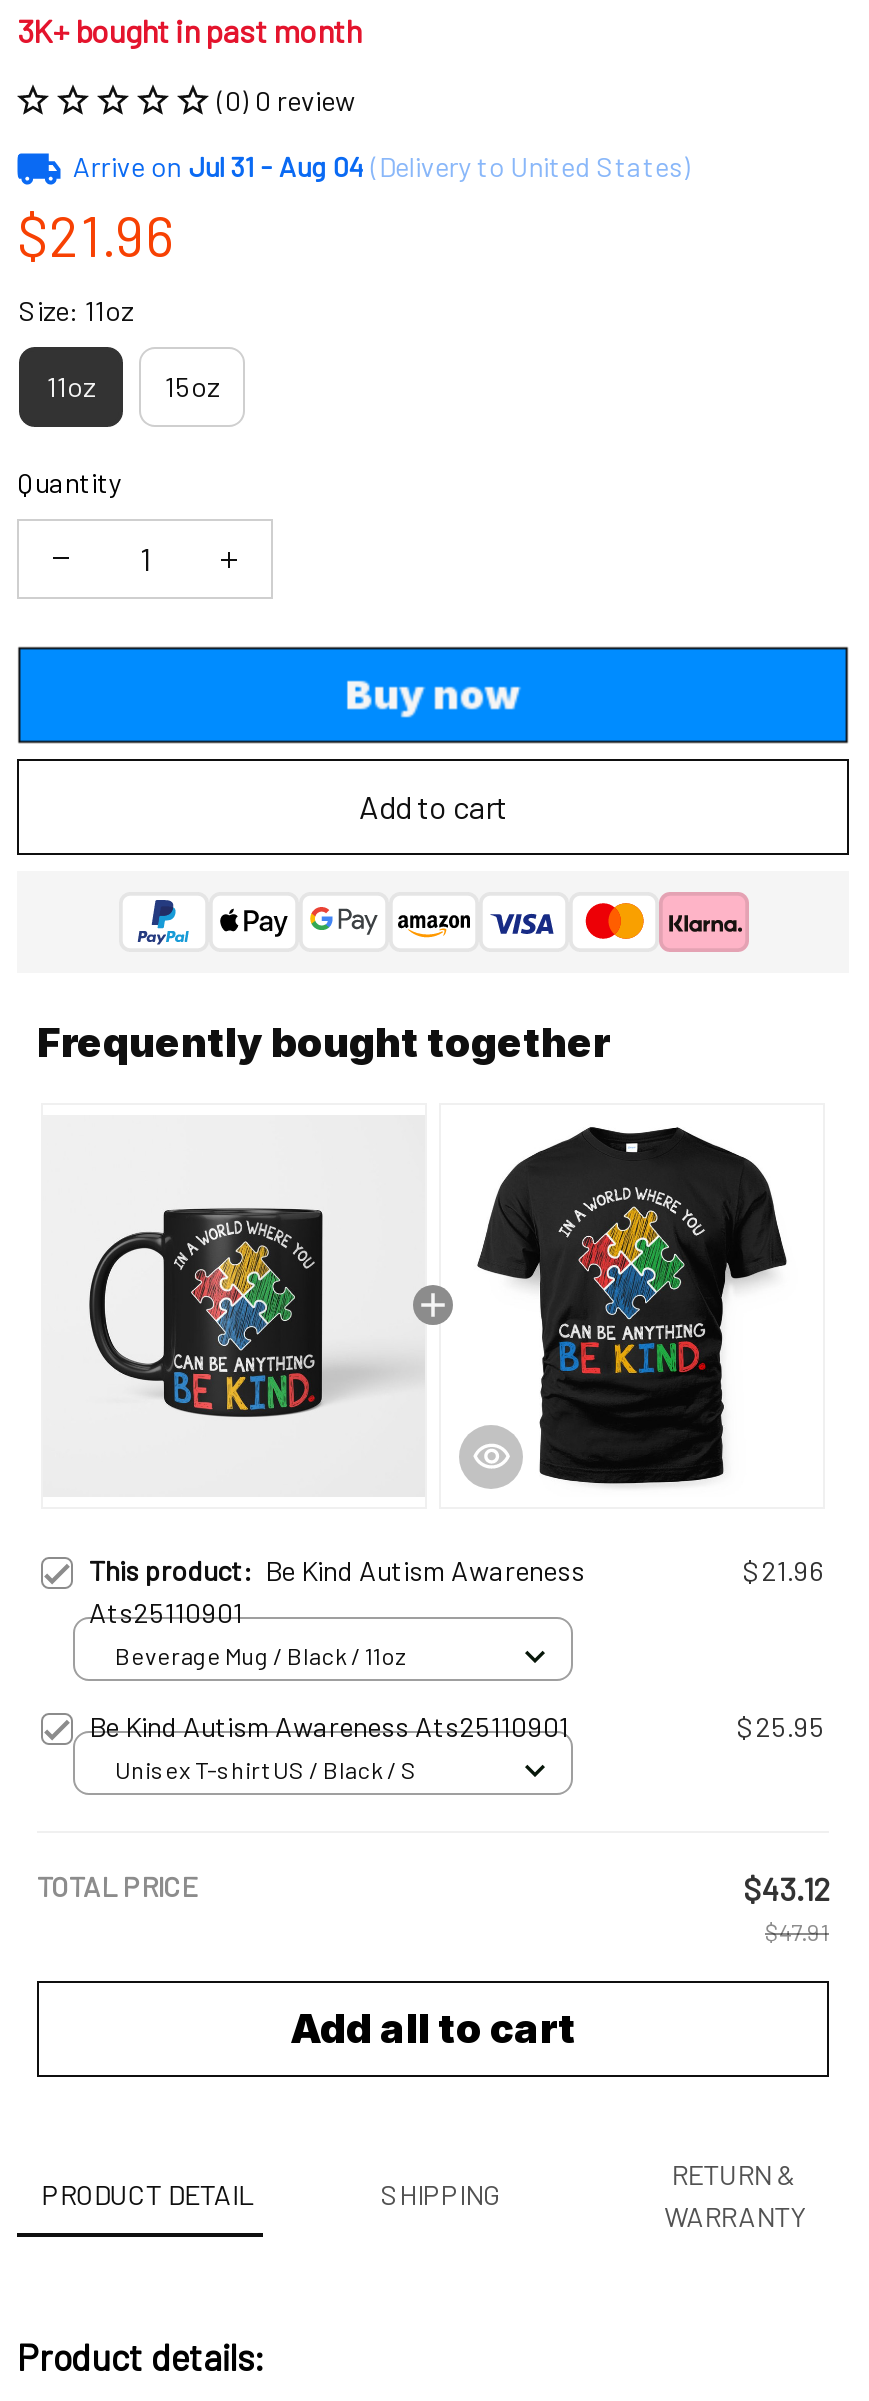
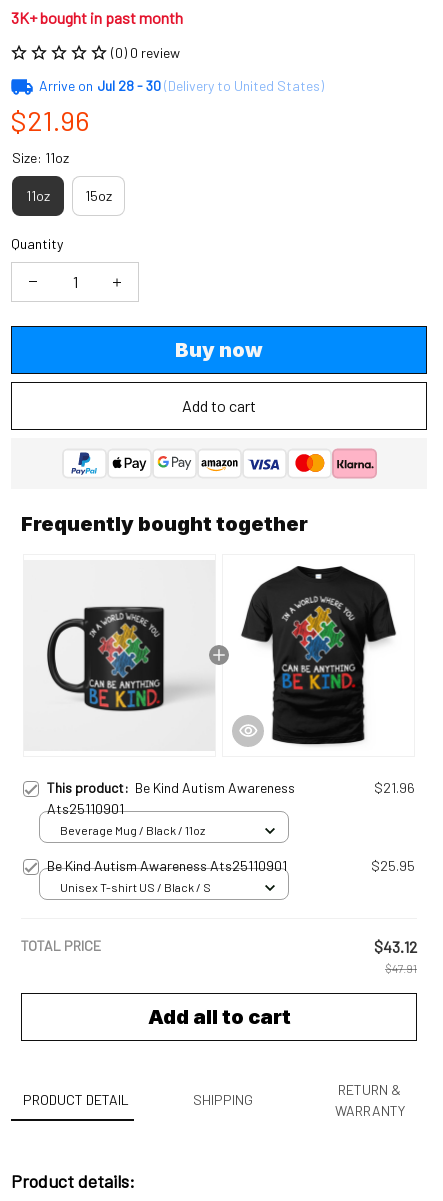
- Arrive on Jul 31 - Aug 04 (Delivery to United States)
+ Arrive on Jul 28 - 30 (Delivery to United States)
